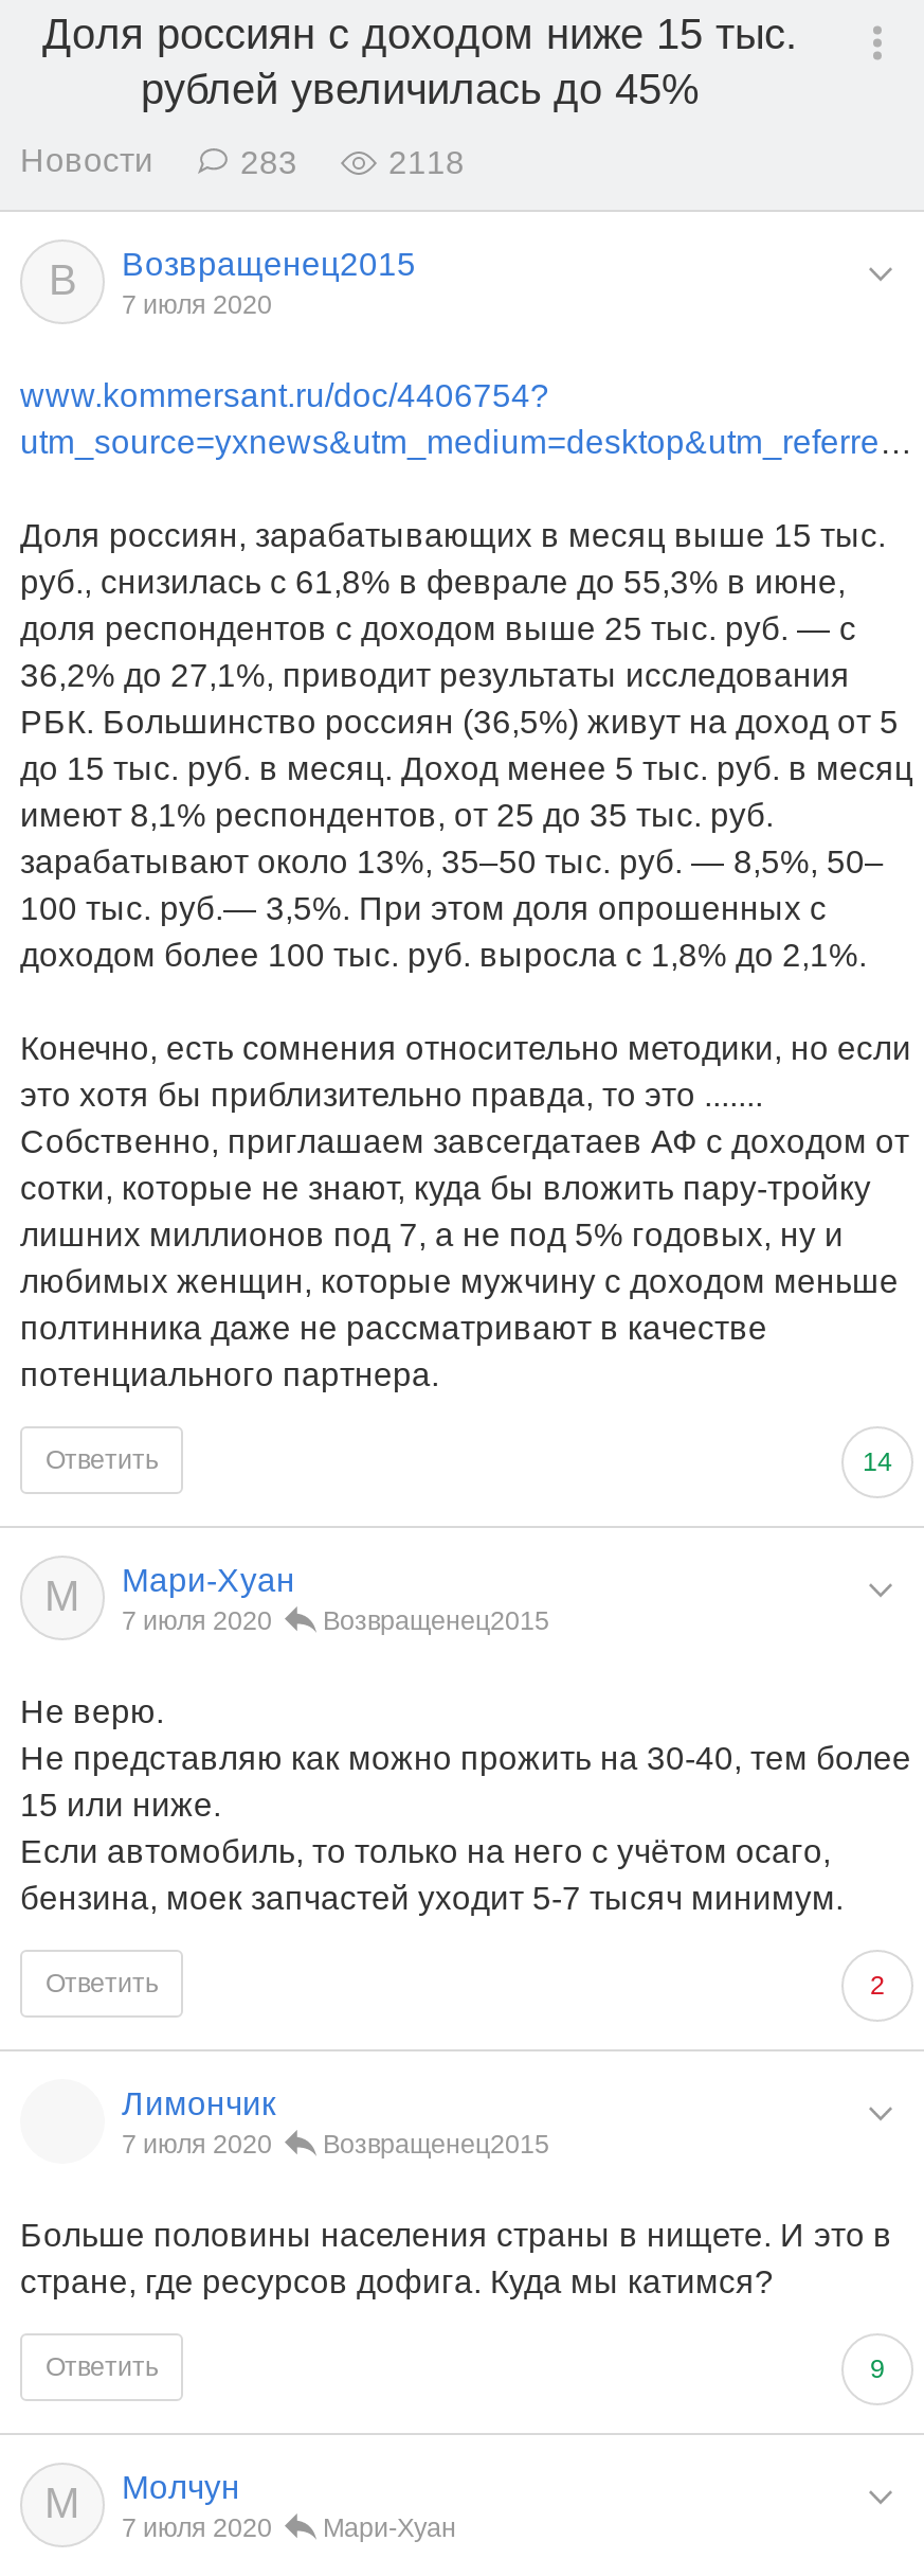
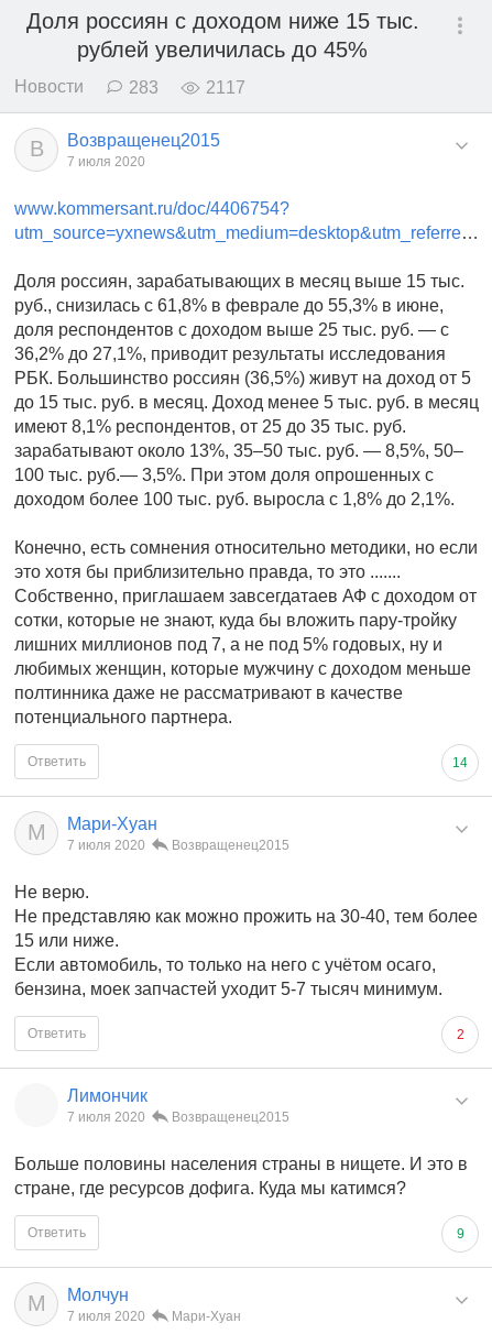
- 2118
+ 2117
